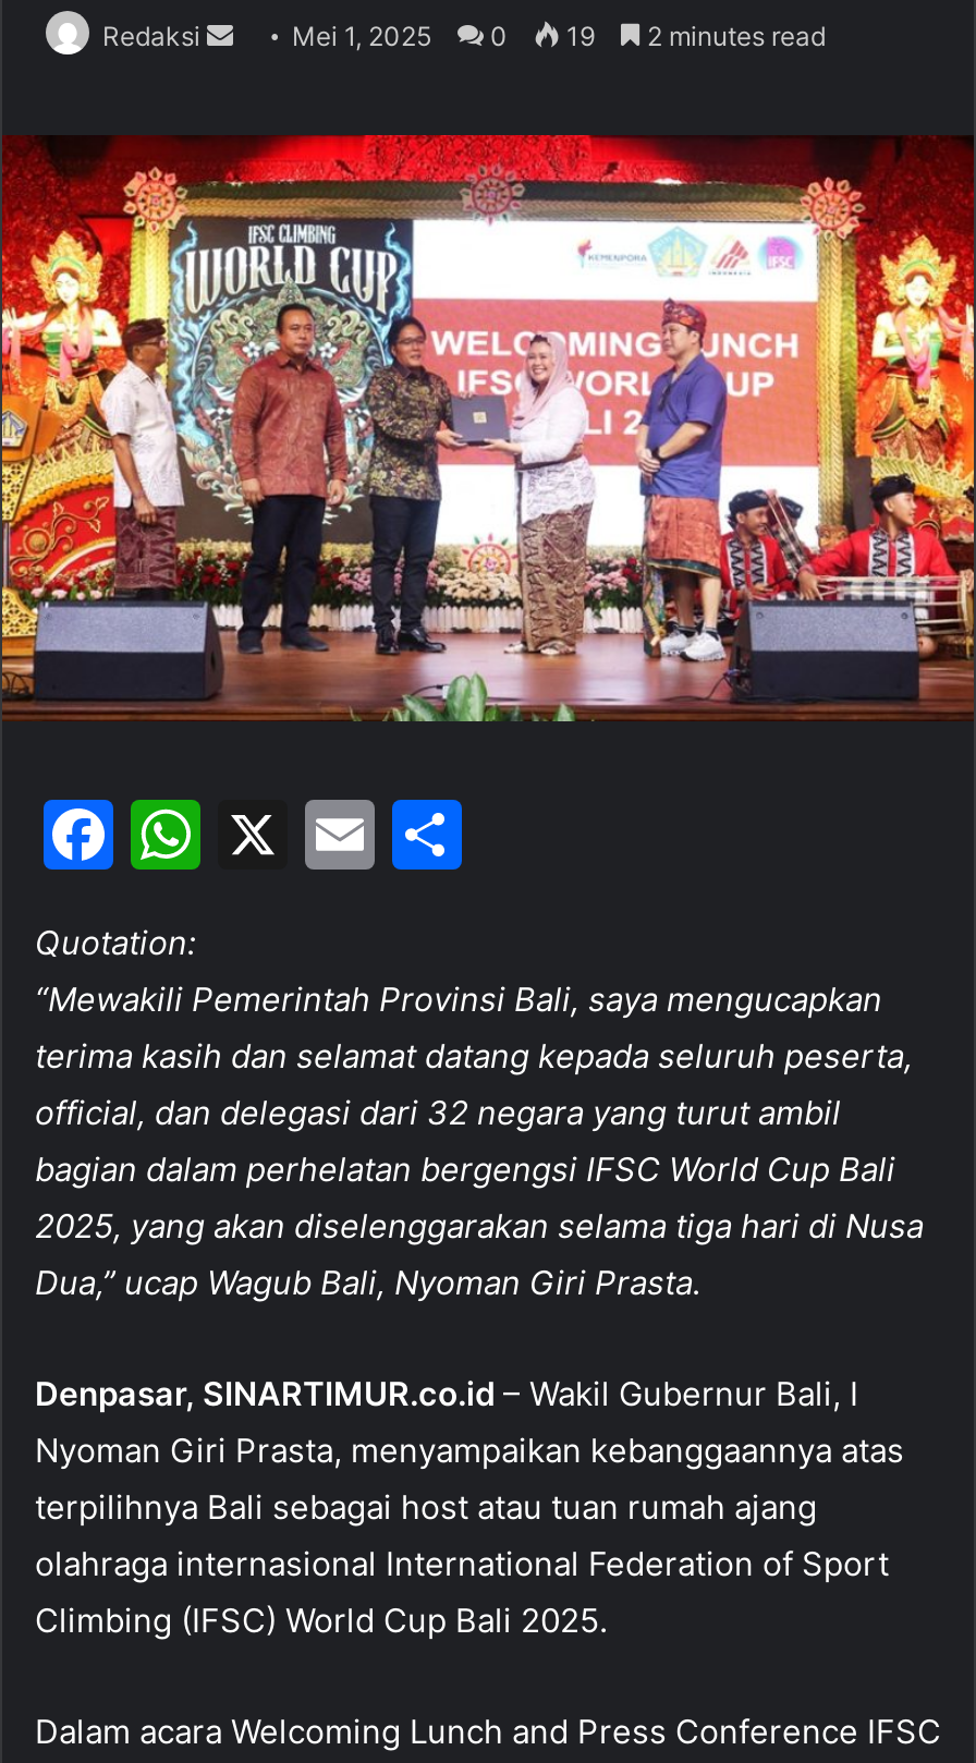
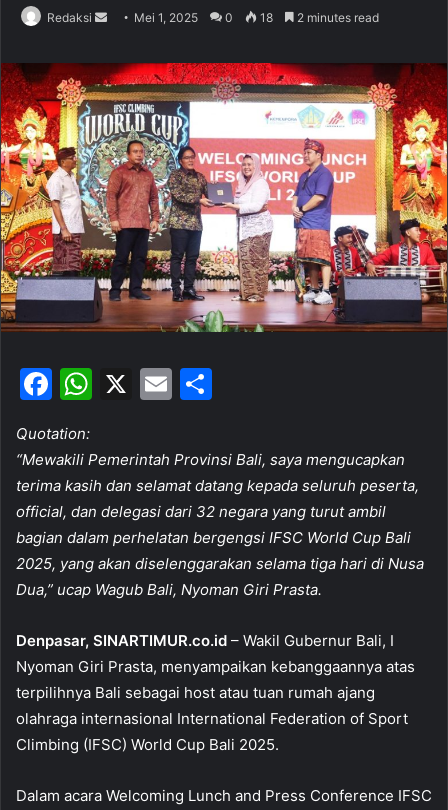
- 19
+ 18
